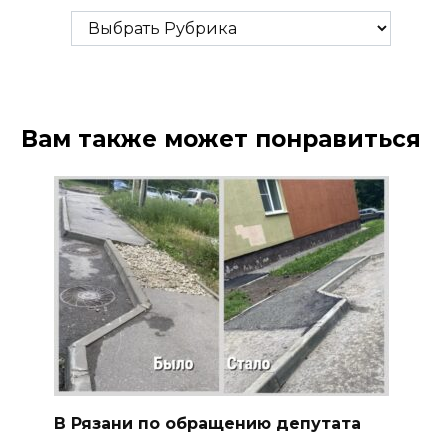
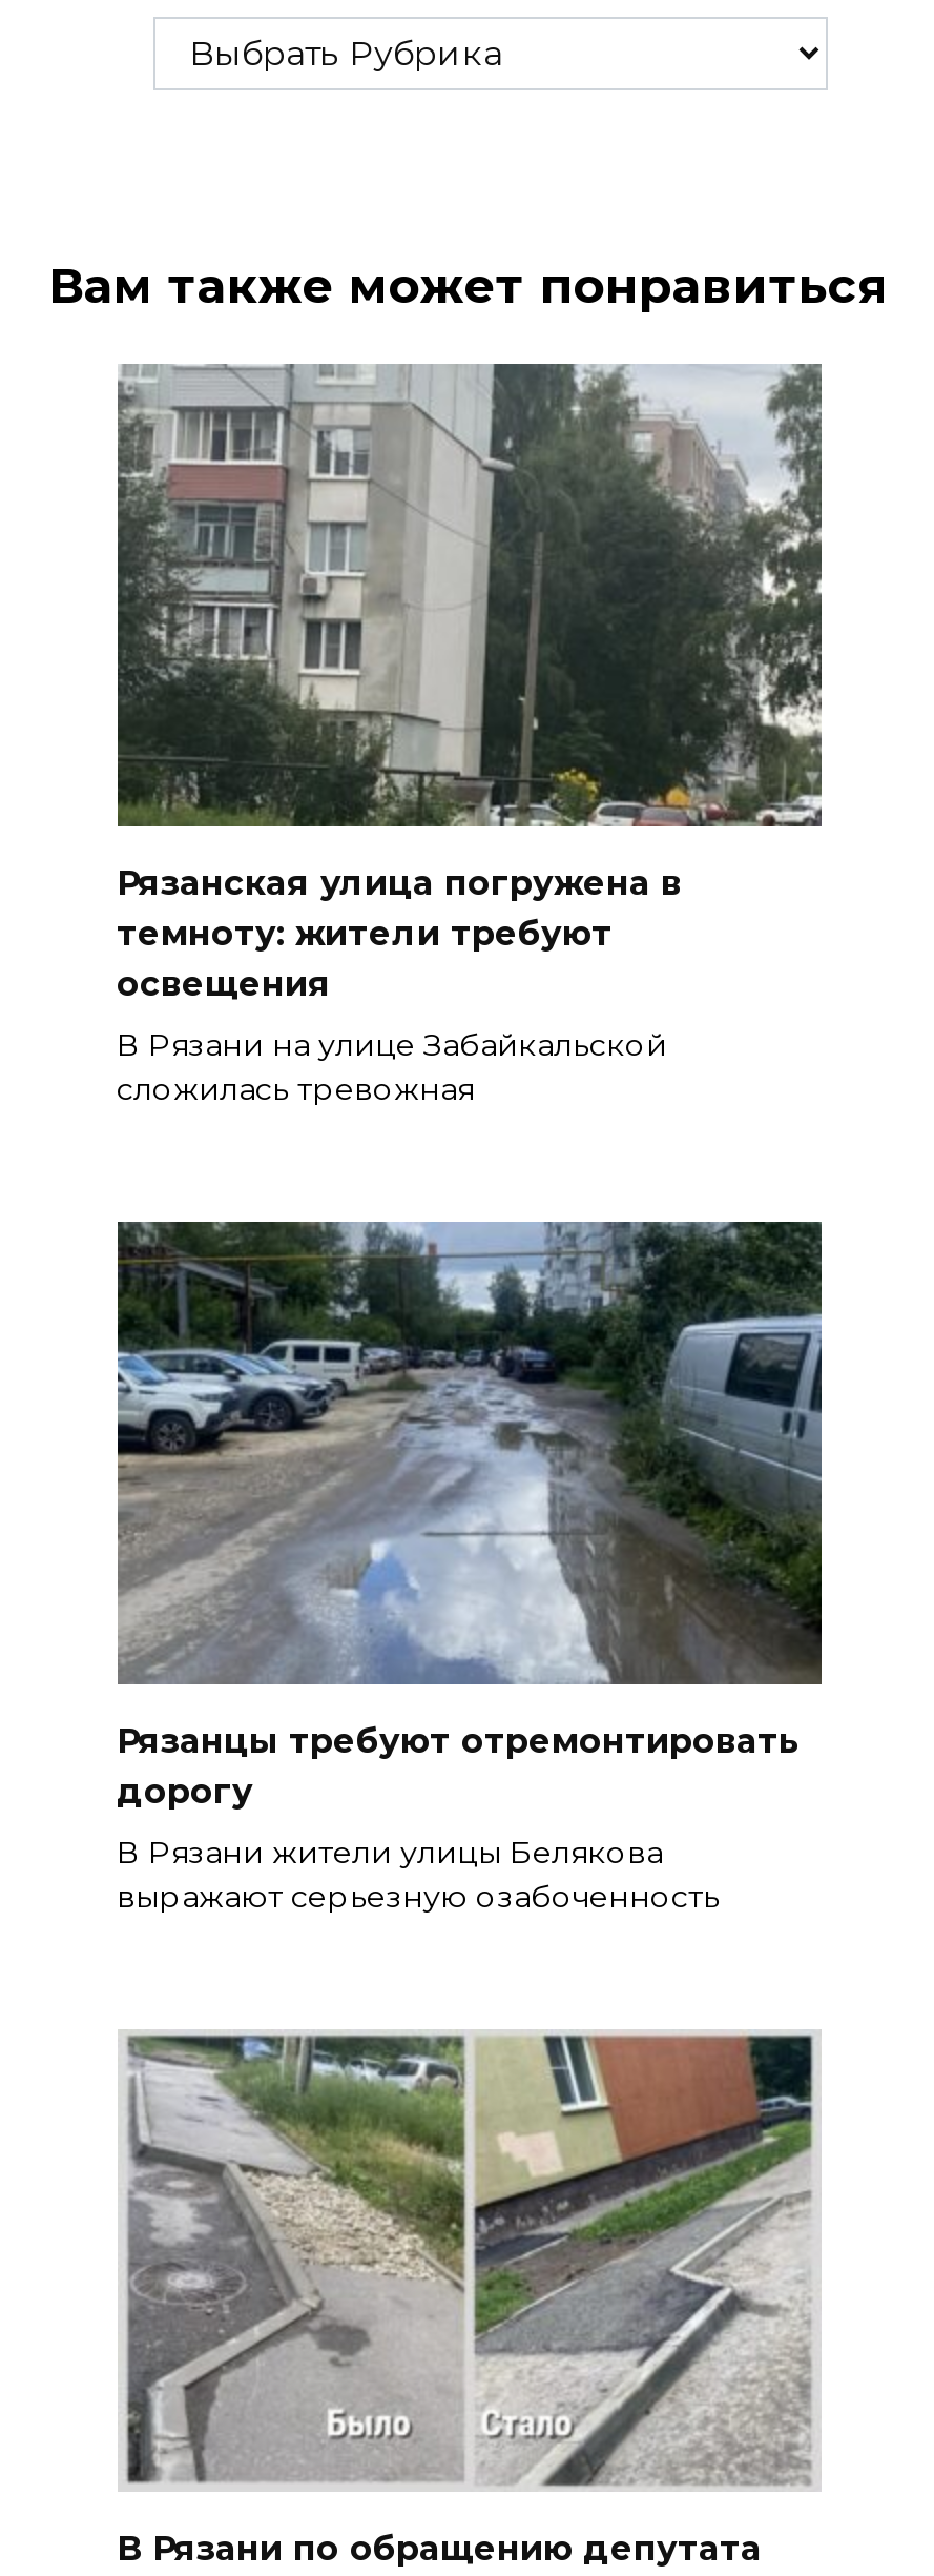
+ [image]
+ Рязанская улица погружена в
+ темноту: жители требуют
+ освещения
+ В Рязани на улице Забайкальской
+ сложилась тревожная

+ [image]
+ Рязанцы требуют отремонтировать
+ дорогу
+ В Рязани жители улицы Белякова
+ выражают серьезную озабоченность
